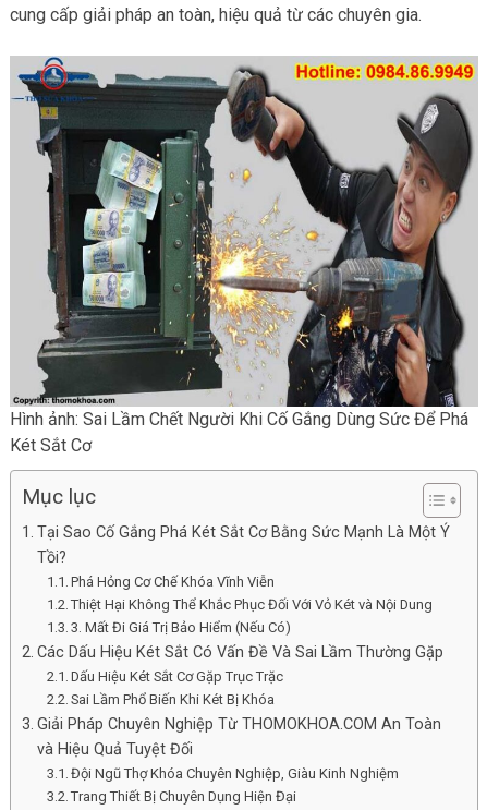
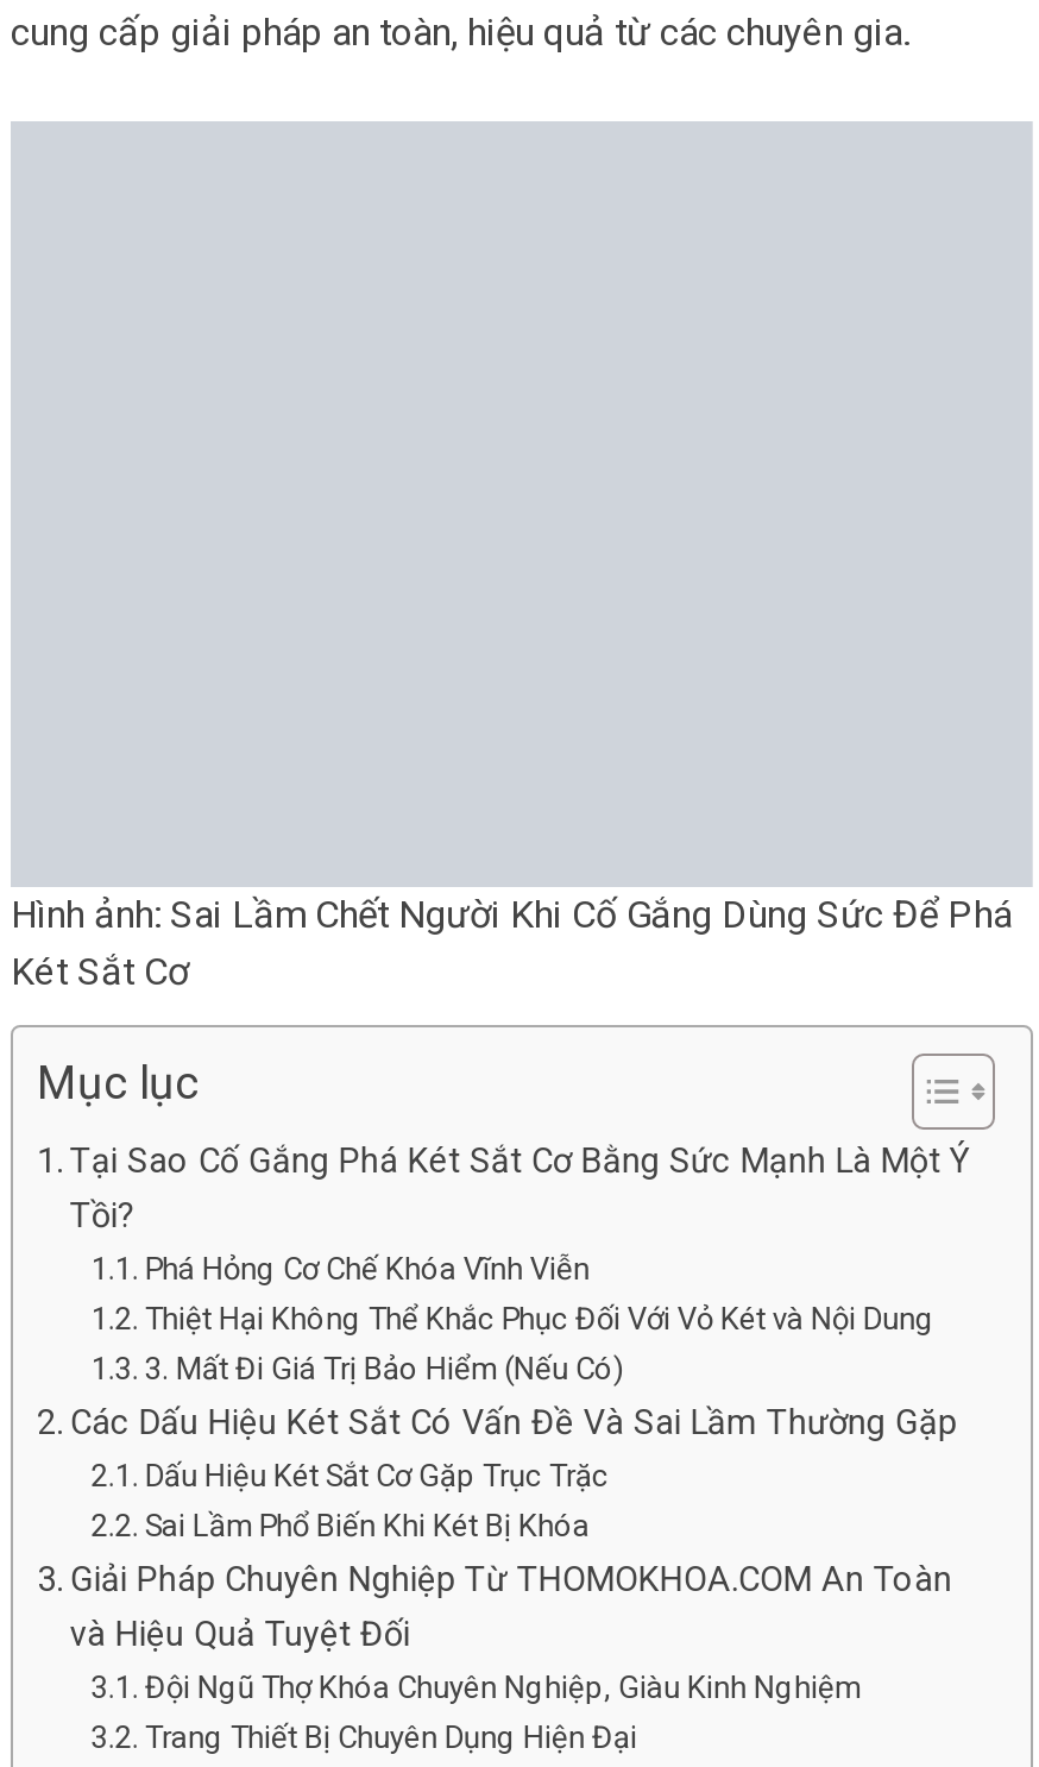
- [image]
